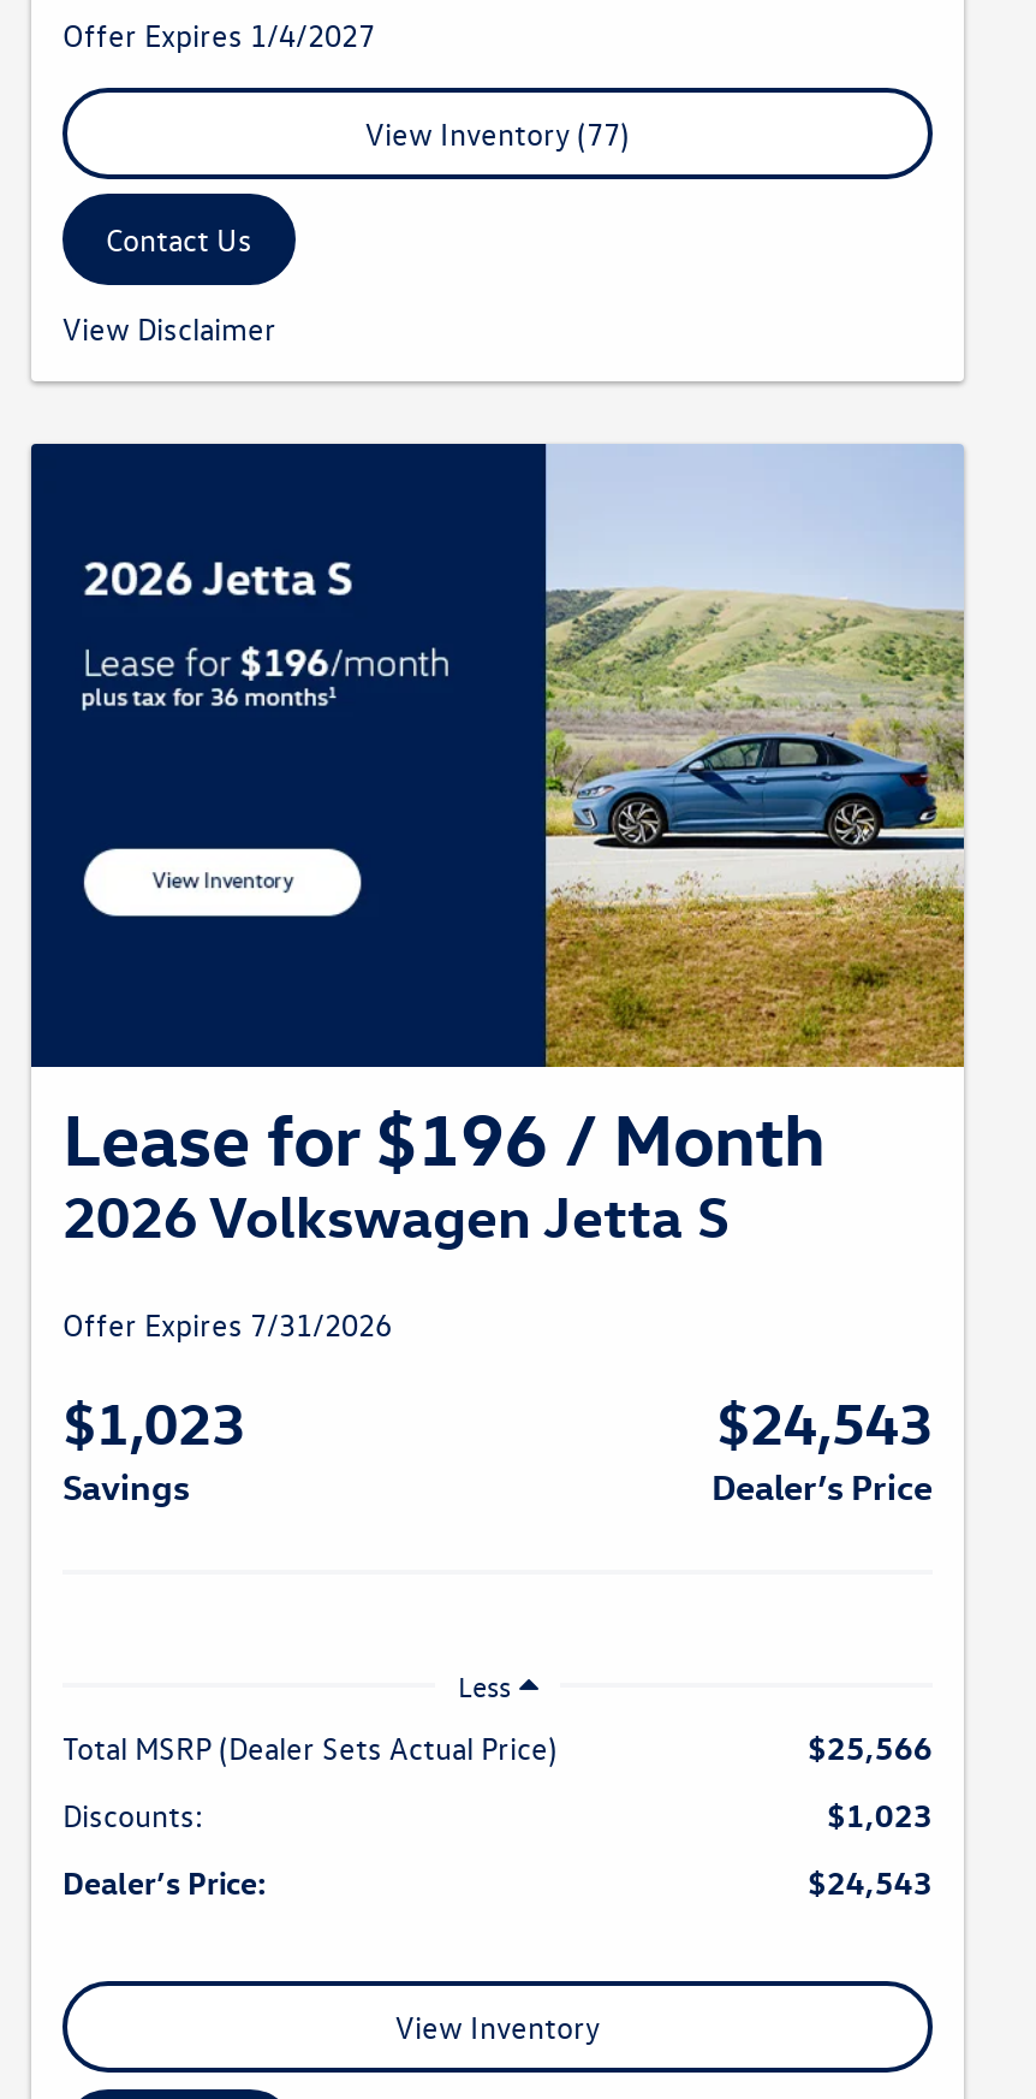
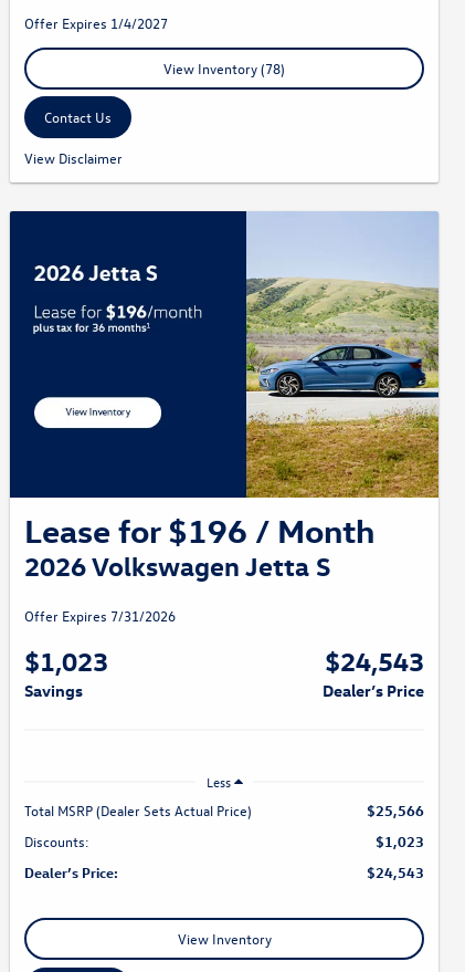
- View Inventory (77)
+ View Inventory (78)
